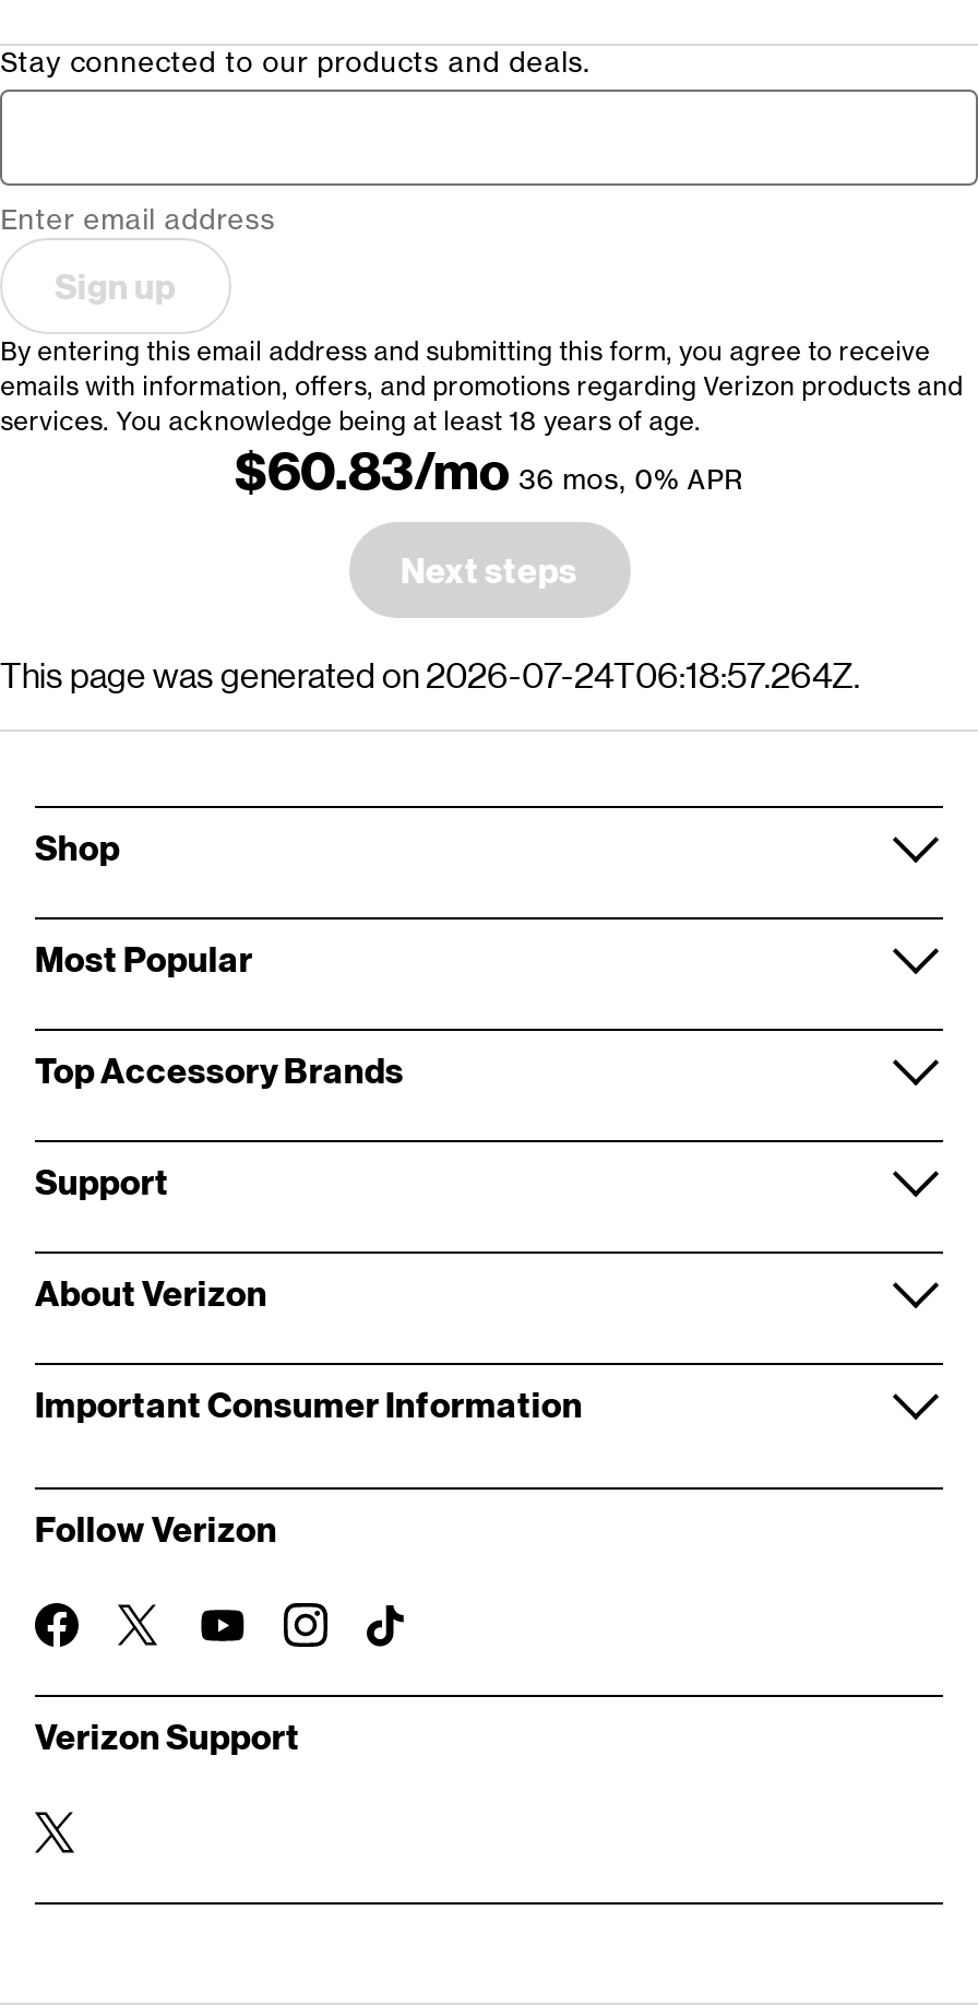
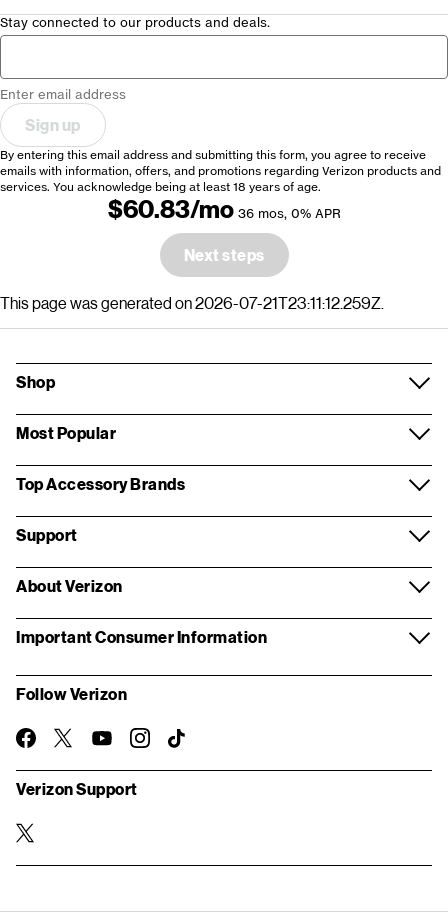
- This page was generated on 2026-07-24T06:18:57.264Z.
+ This page was generated on 2026-07-21T23:11:12.259Z.
